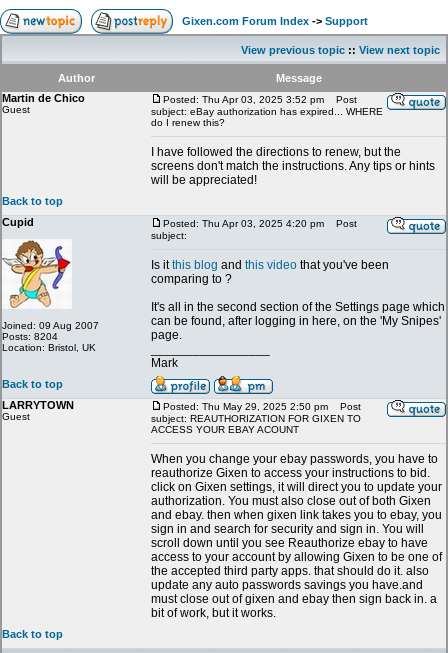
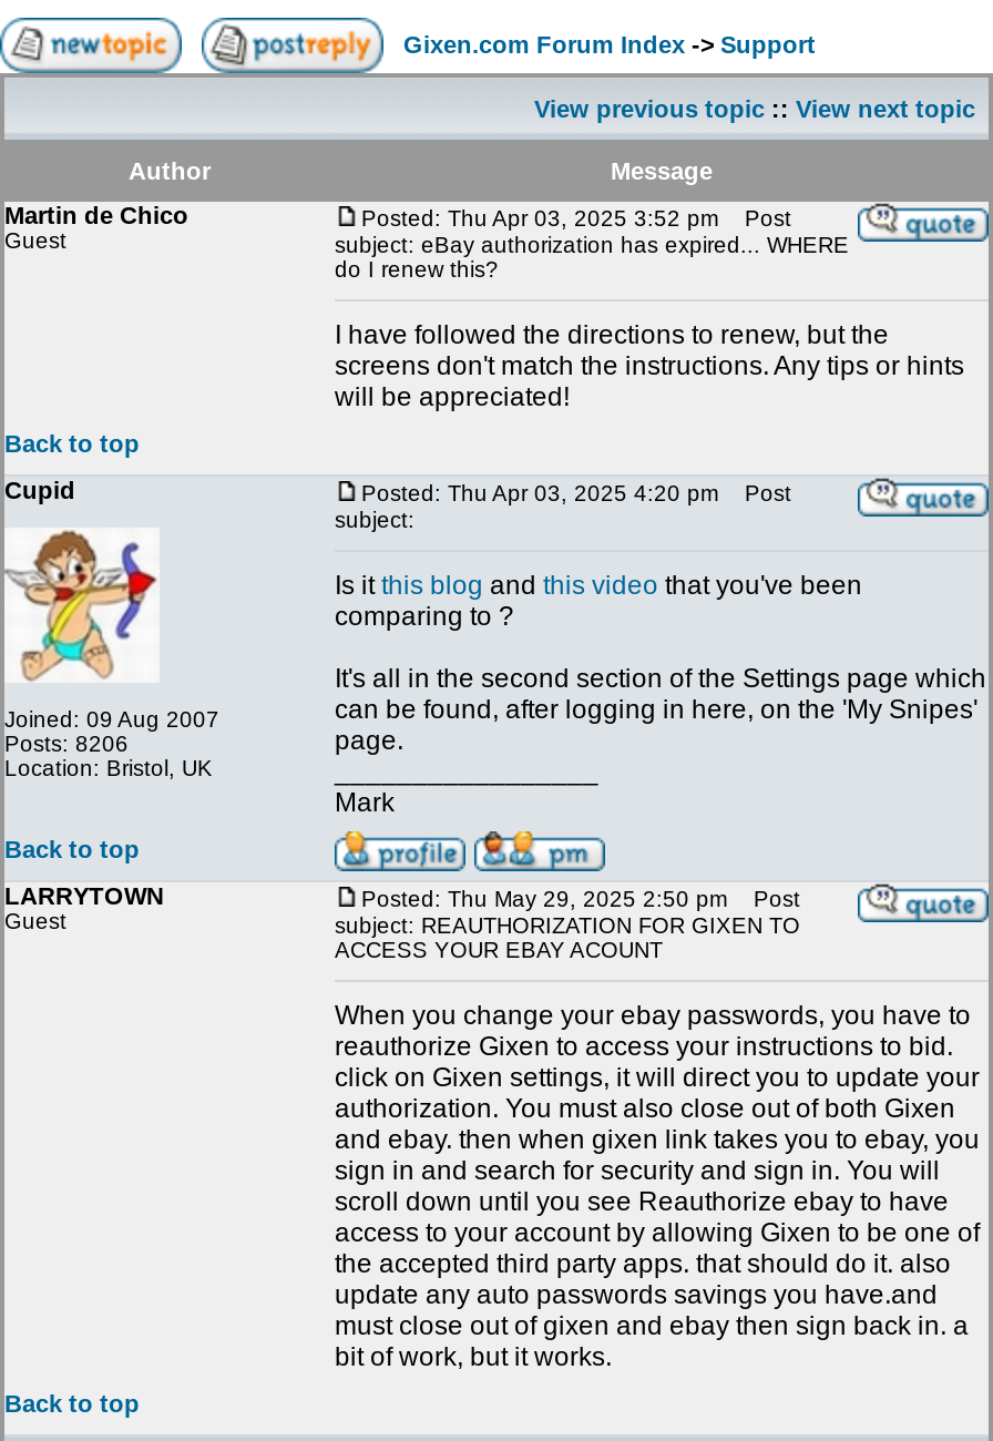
- Posts: 8204
+ Posts: 8206
